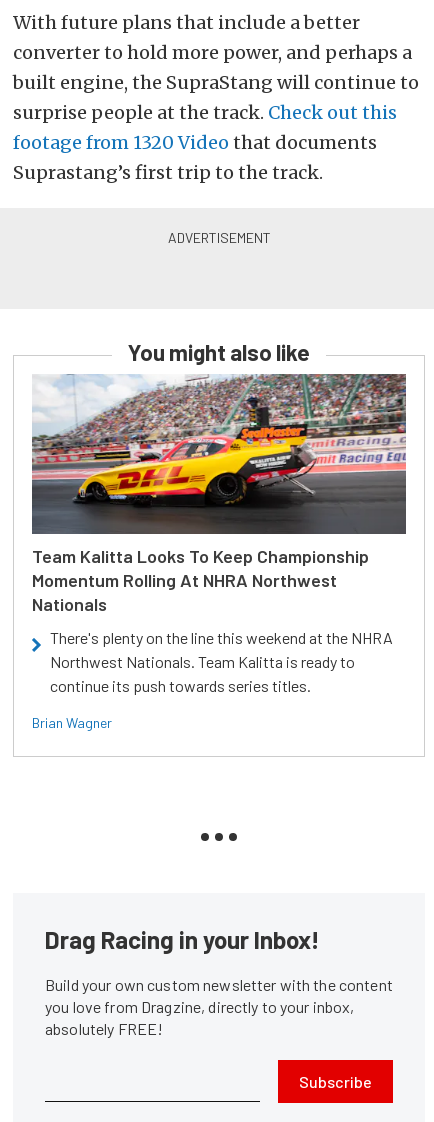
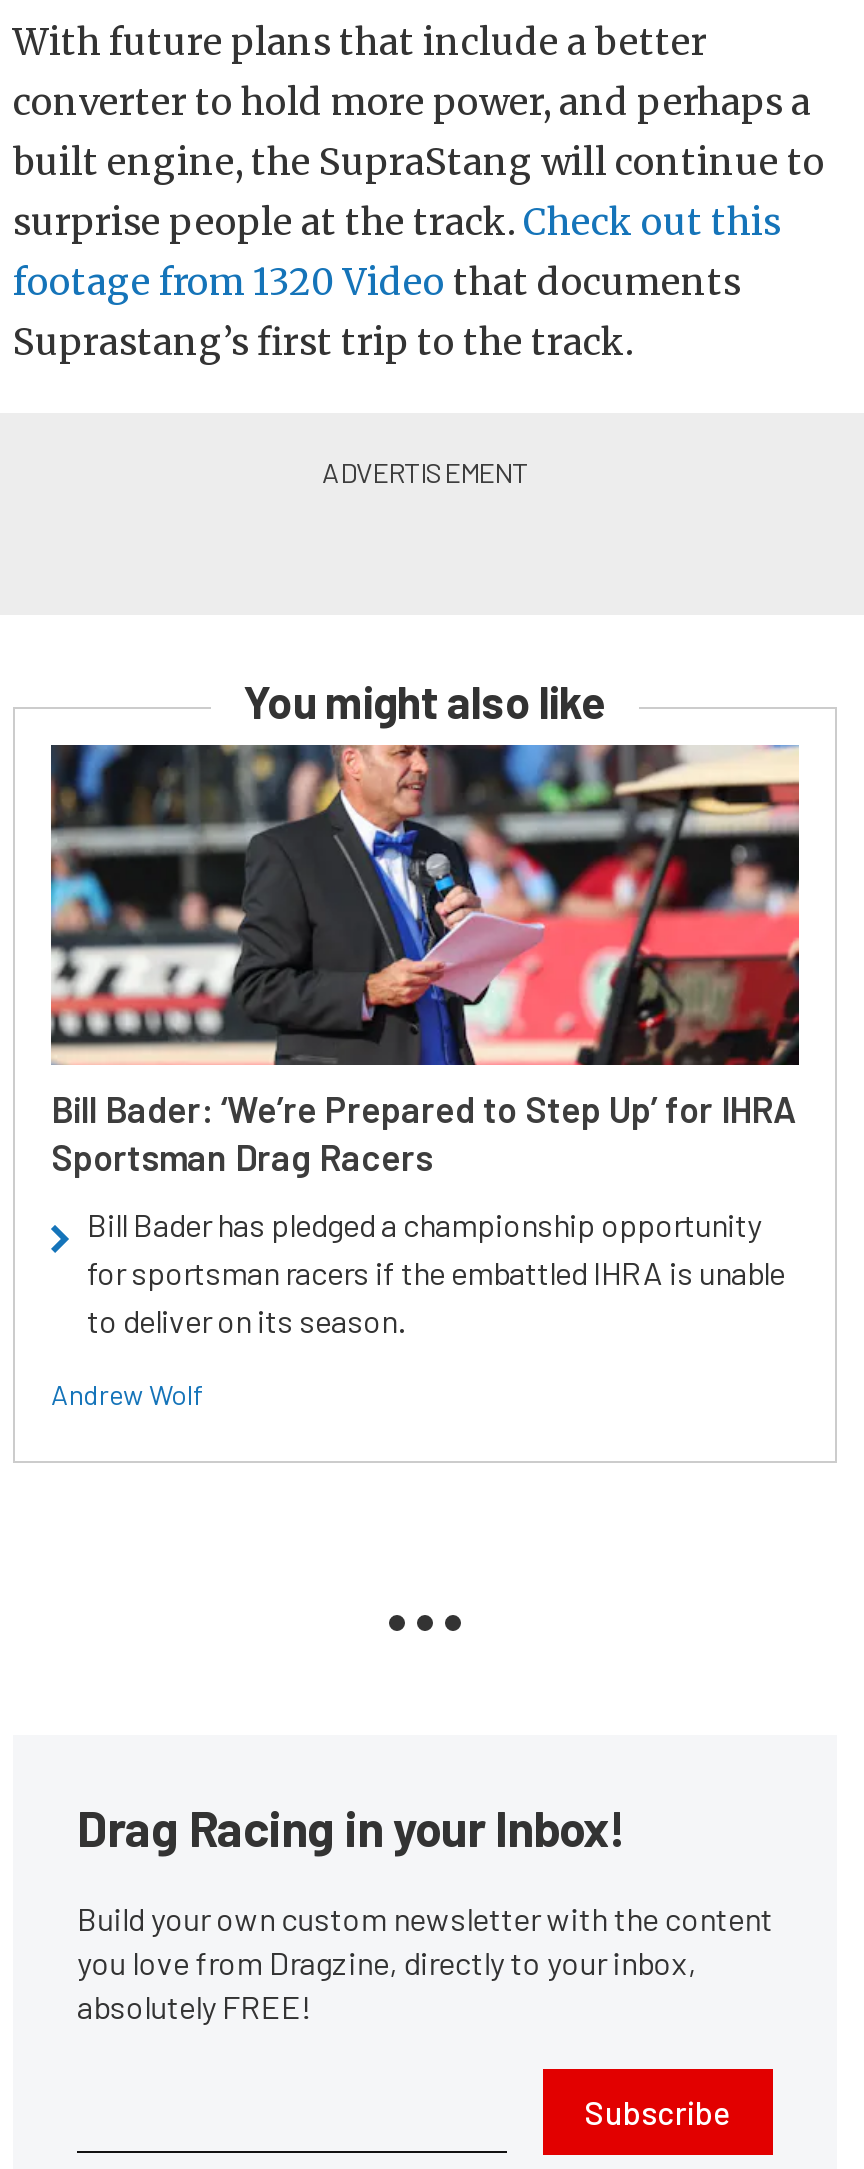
- [image]
- Team Kalitta Looks To Keep Championship
- Momentum Rolling At NHRA Northwest
- Nationals
+ [image]
+ Bill Bader: ‘We’re Prepared to Step Up’ for IHRA
+ Sportsman Drag Racers

- There's plenty on the line this weekend at the NHRA
- Northwest Nationals. Team Kalitta is ready to
- continue its push towards series titles.
+ Bill Bader has pledged a championship opportunity
+ for sportsman racers if the embattled IHRA is unable
+ to deliver on its season.

- Brian Wagner
+ Andrew Wolf
